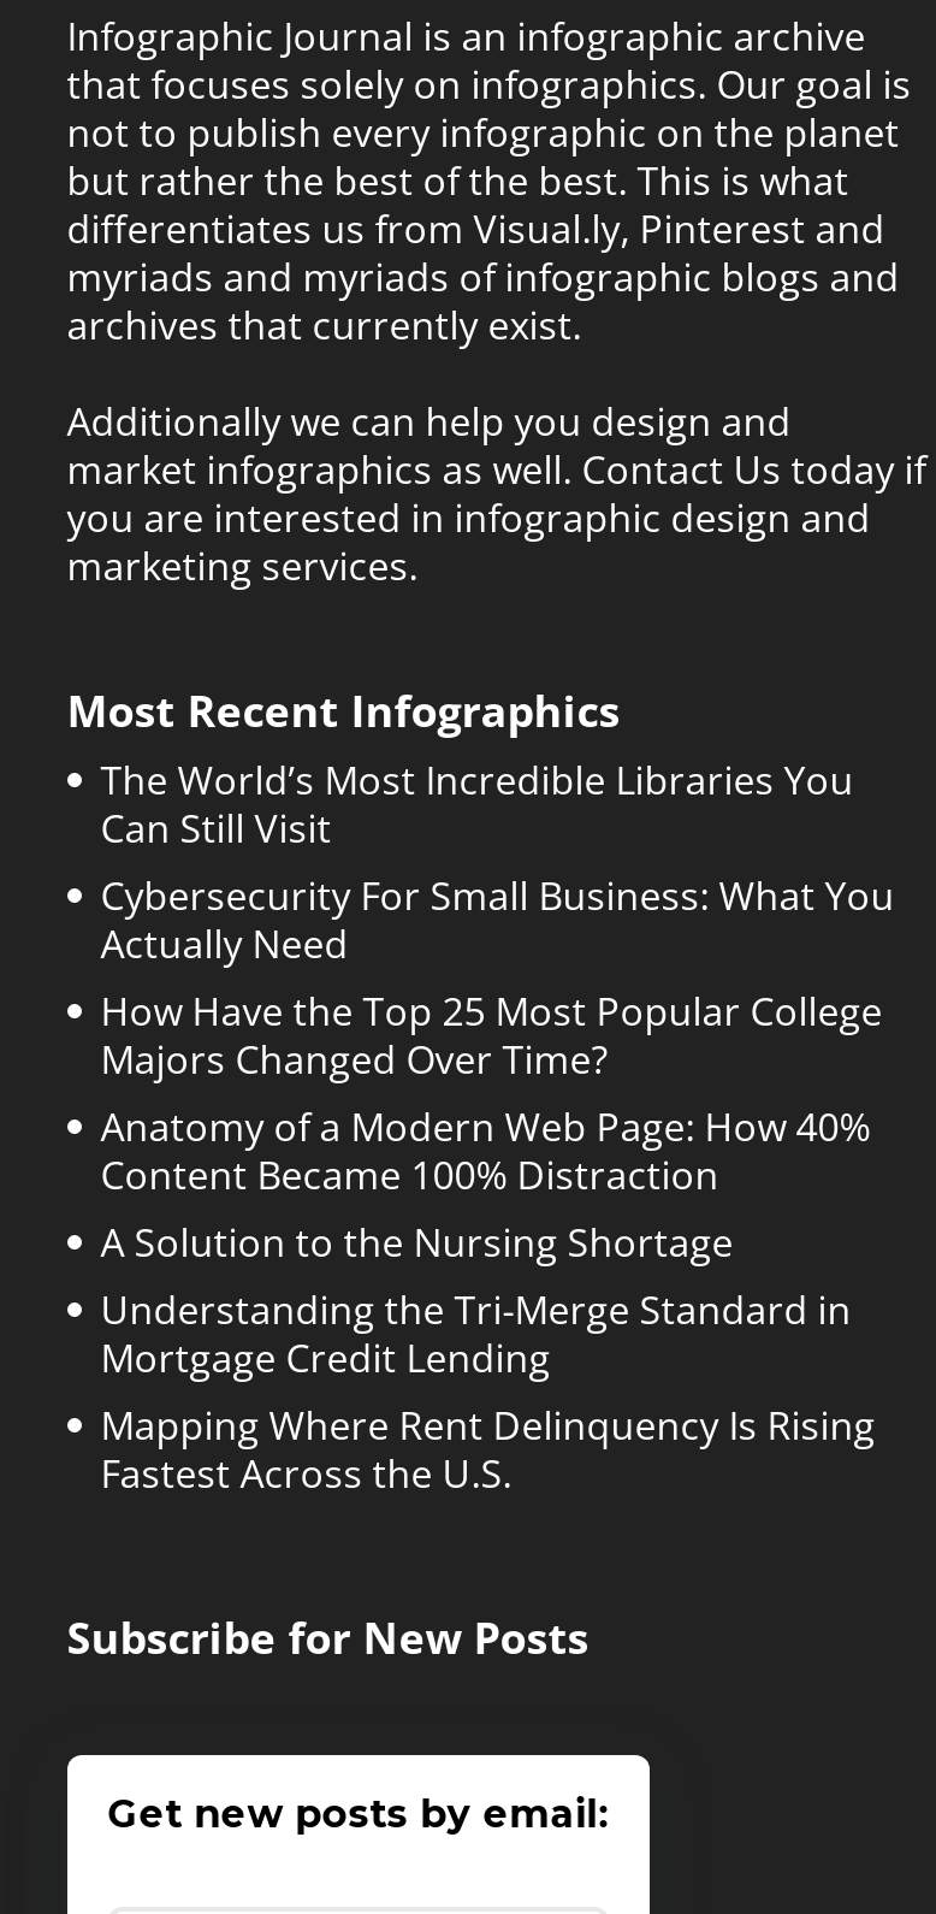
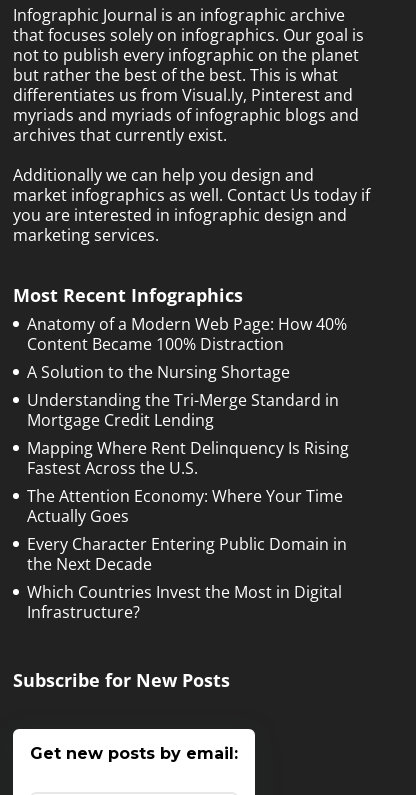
- The World’s Most Incredible Libraries You
- Can Still Visit
- Cybersecurity For Small Business: What You
- Actually Need
- How Have the Top 25 Most Popular College
- Majors Changed Over Time?

moved up: Anatomy of a Modern Web Page: How 40% | Content Became 100% Distraction | A Solution to the Nursing Shortage | Understanding the Tri-Merge Standard in | Mortgage Credit Lending | Mapping Where Rent Delinquency Is Rising | Fastest Across the U.S.

+ The Attention Economy: Where Your Time
+ Actually Goes
+ Every Character Entering Public Domain in
+ the Next Decade
+ Which Countries Invest the Most in Digital
+ Infrastructure?
